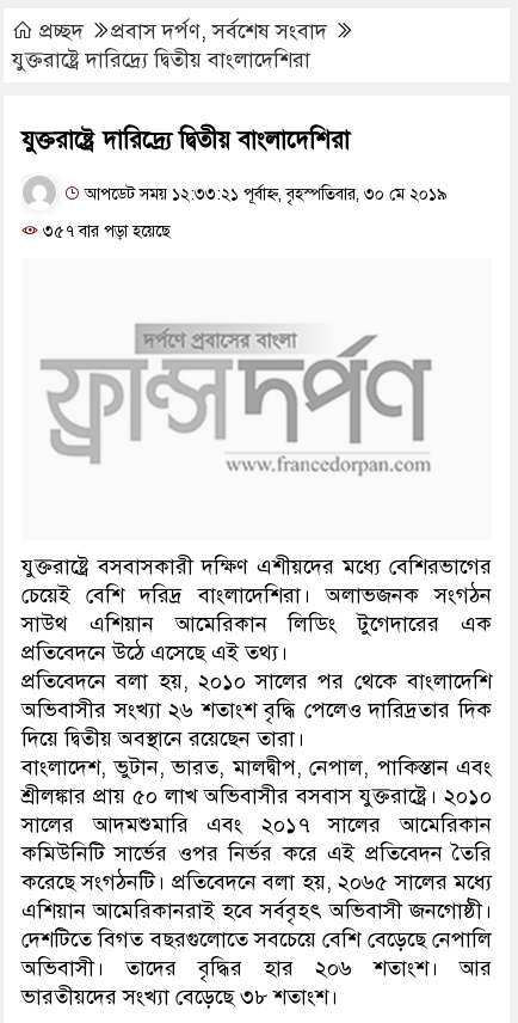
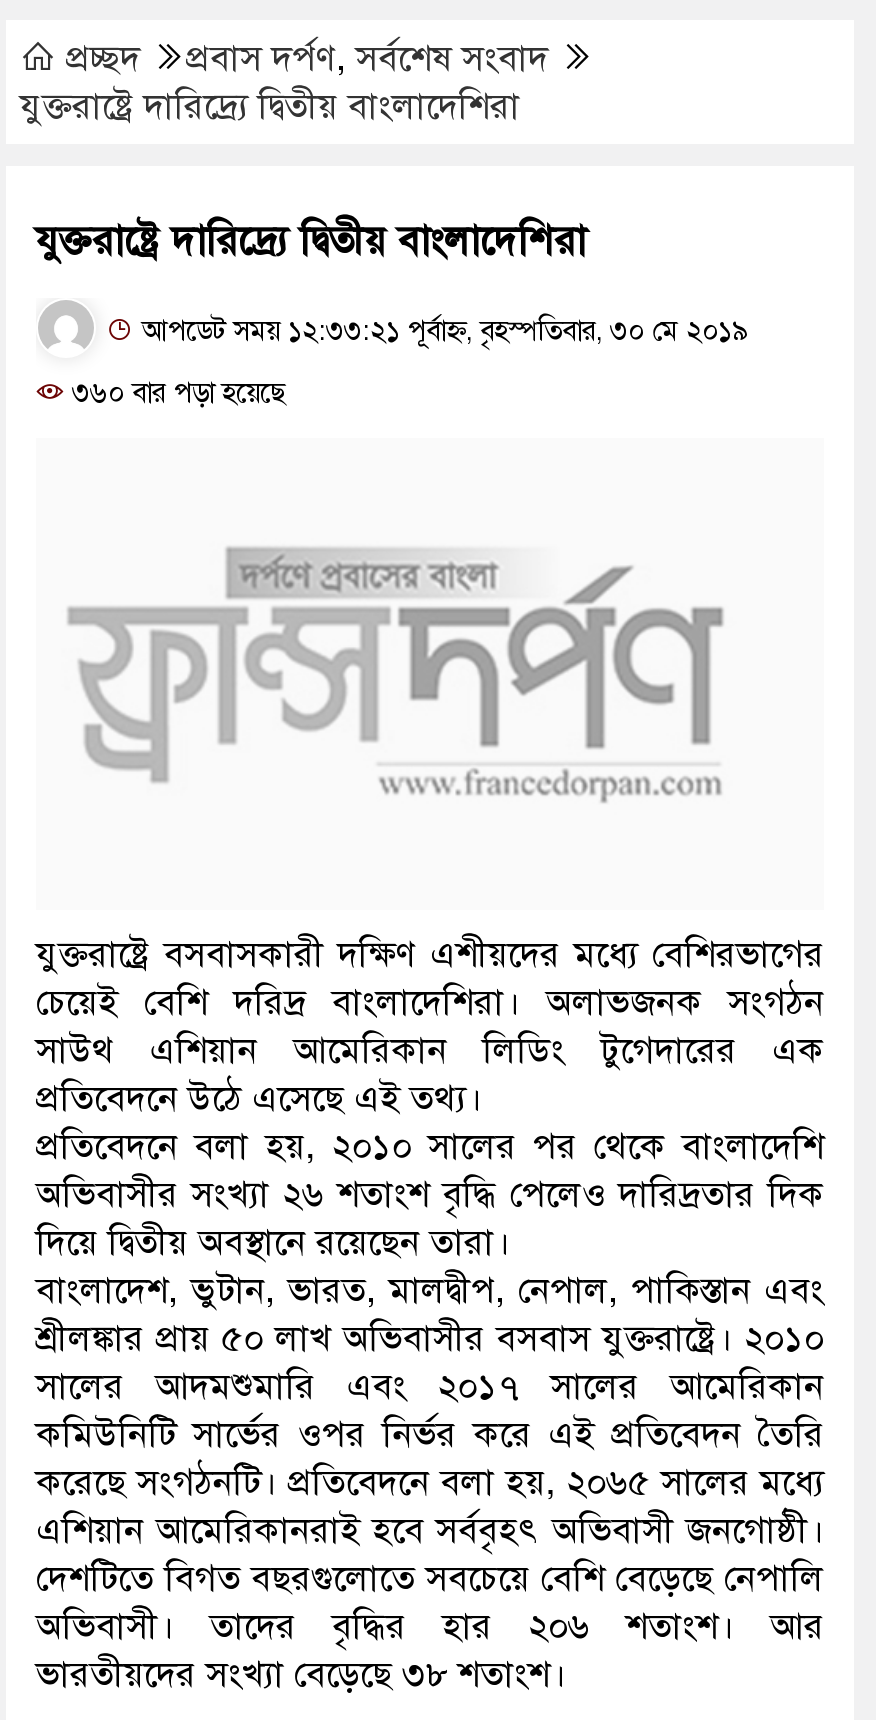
- ৩৫৭ বার পড়া হয়েছে
+ ৩৬০ বার পড়া হয়েছে
